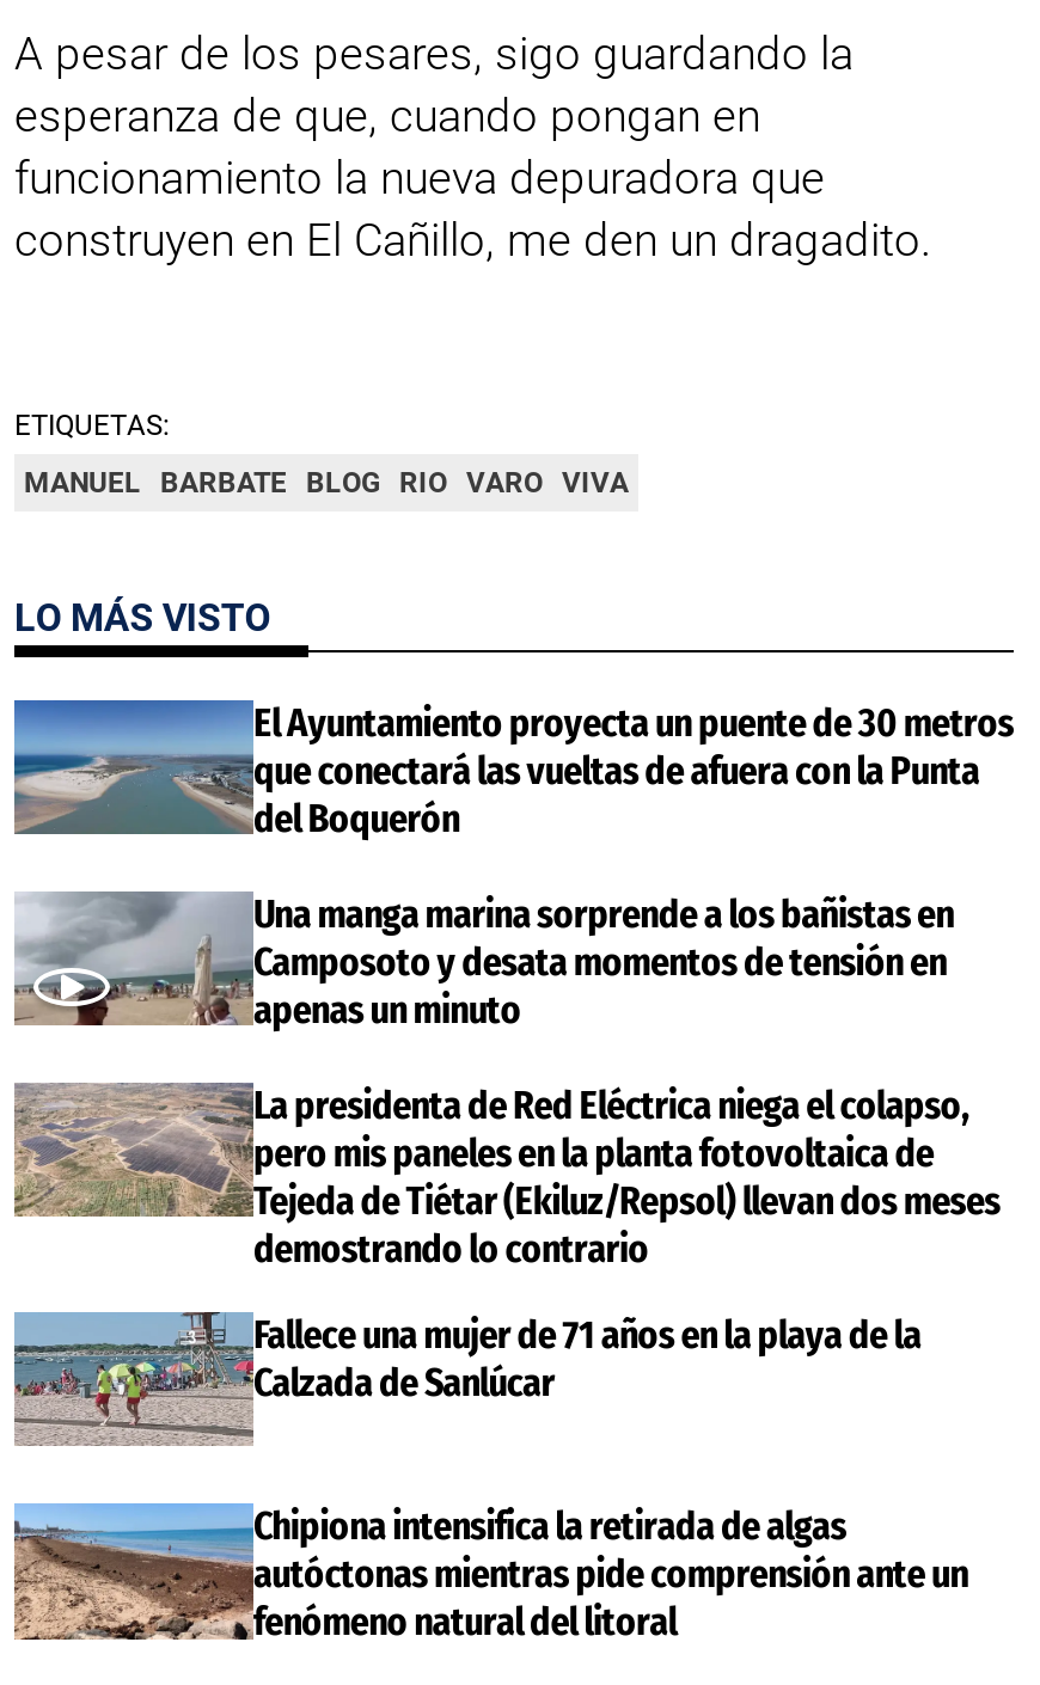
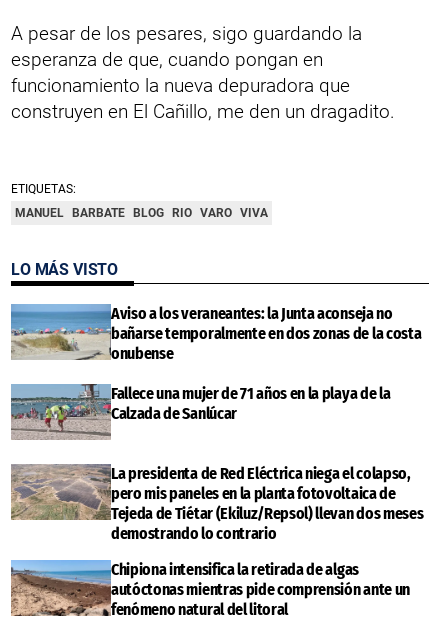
- [image]
- El Ayuntamiento proyecta un puente de 30 metros
- que conectará las vueltas de afuera con la Punta
- del Boquerón
+ [image]
+ Aviso a los veraneantes: la Junta aconseja no
+ bañarse temporalmente en dos zonas de la costa
+ onubense

- [image]
+ [image]

- Una manga marina sorprende a los bañistas en
- Camposoto y desata momentos de tensión en
- apenas un minuto

moved up: Fallece una mujer de 71 años en la playa de la | Calzada de Sanlúcar
